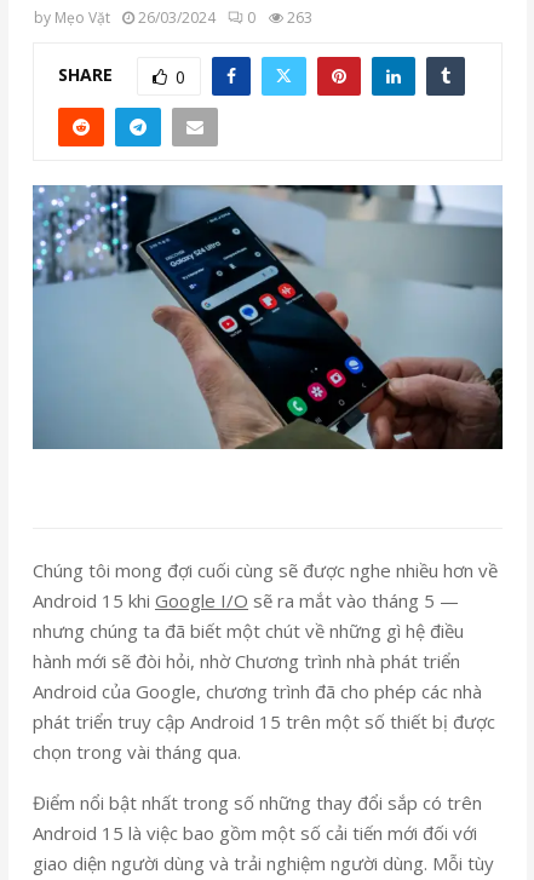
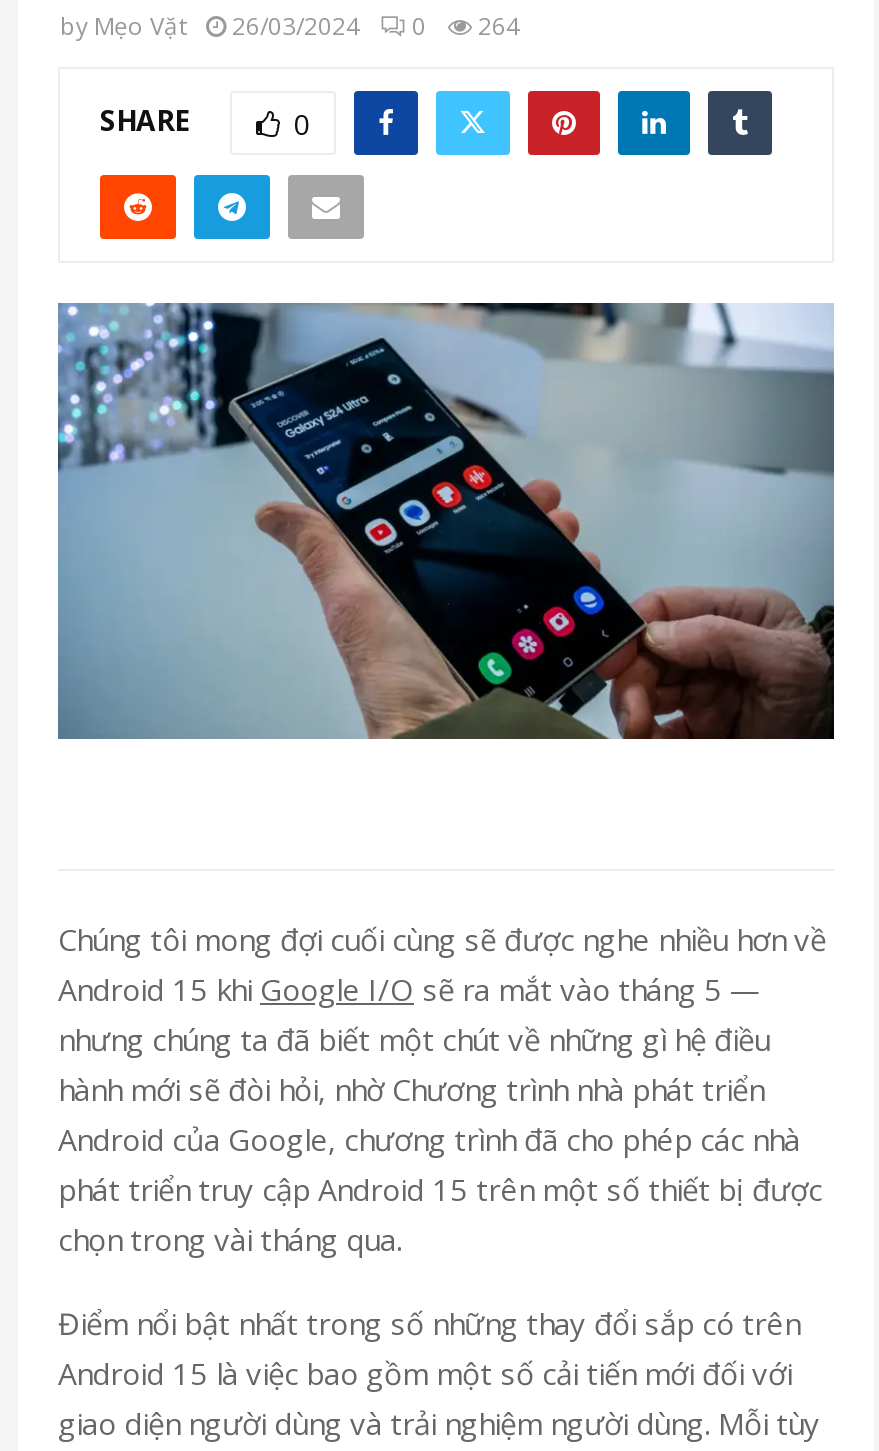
- by Mẹo Vặt 26/03/2024 0 263
+ by Mẹo Vặt 26/03/2024 0 264
